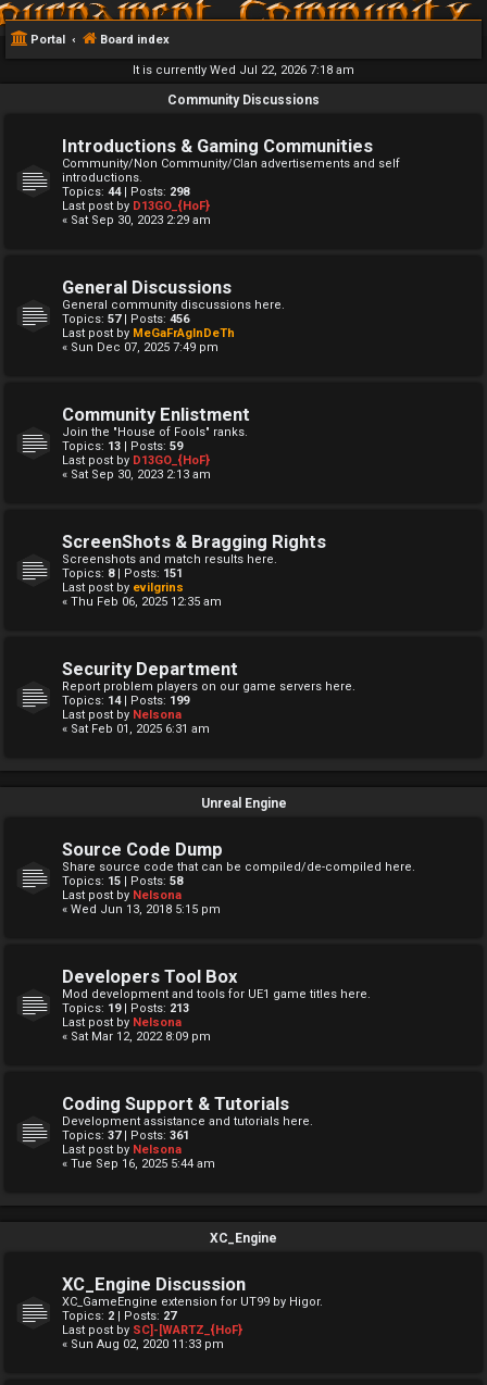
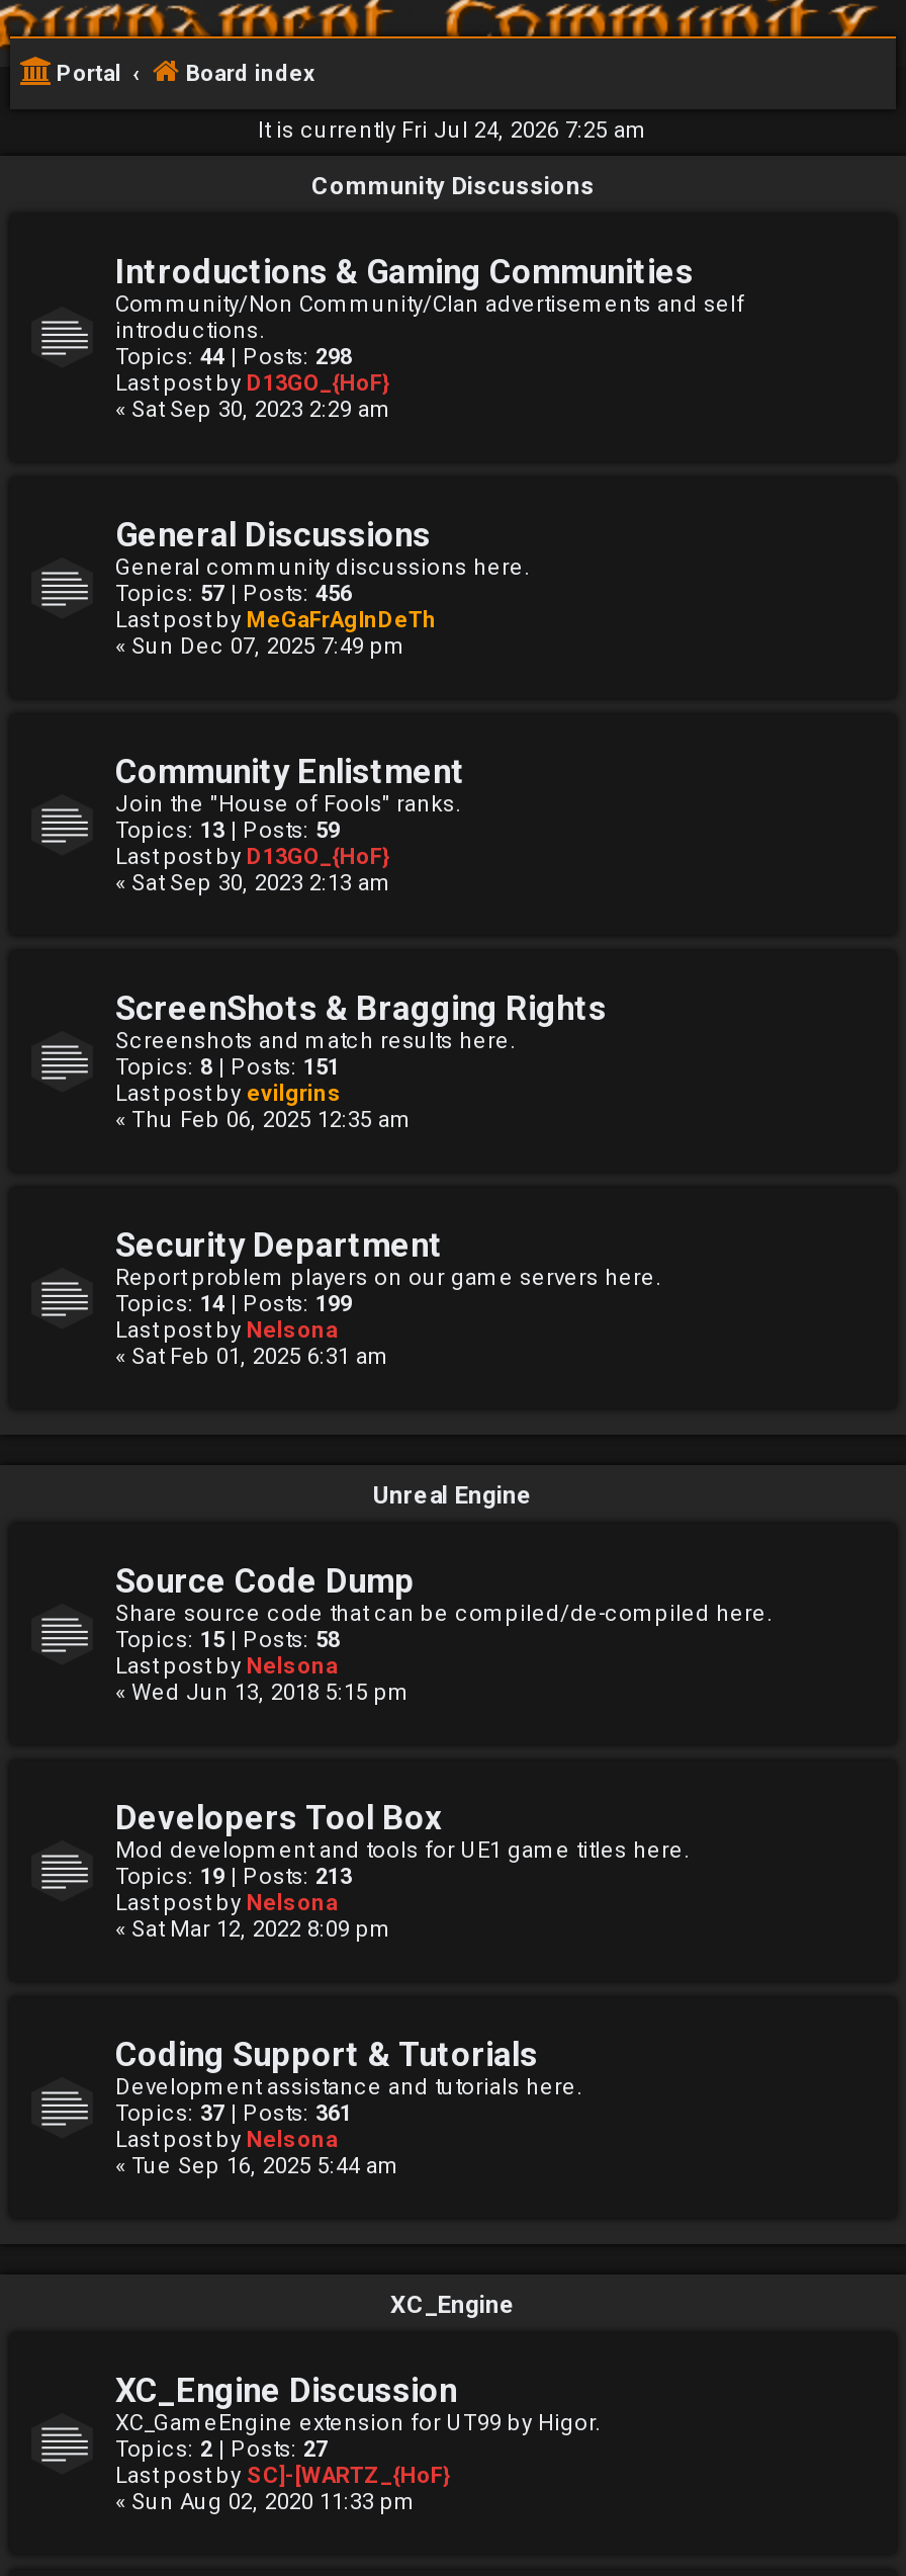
- It is currently Wed Jul 22, 2026 7:18 am
+ It is currently Fri Jul 24, 2026 7:25 am
